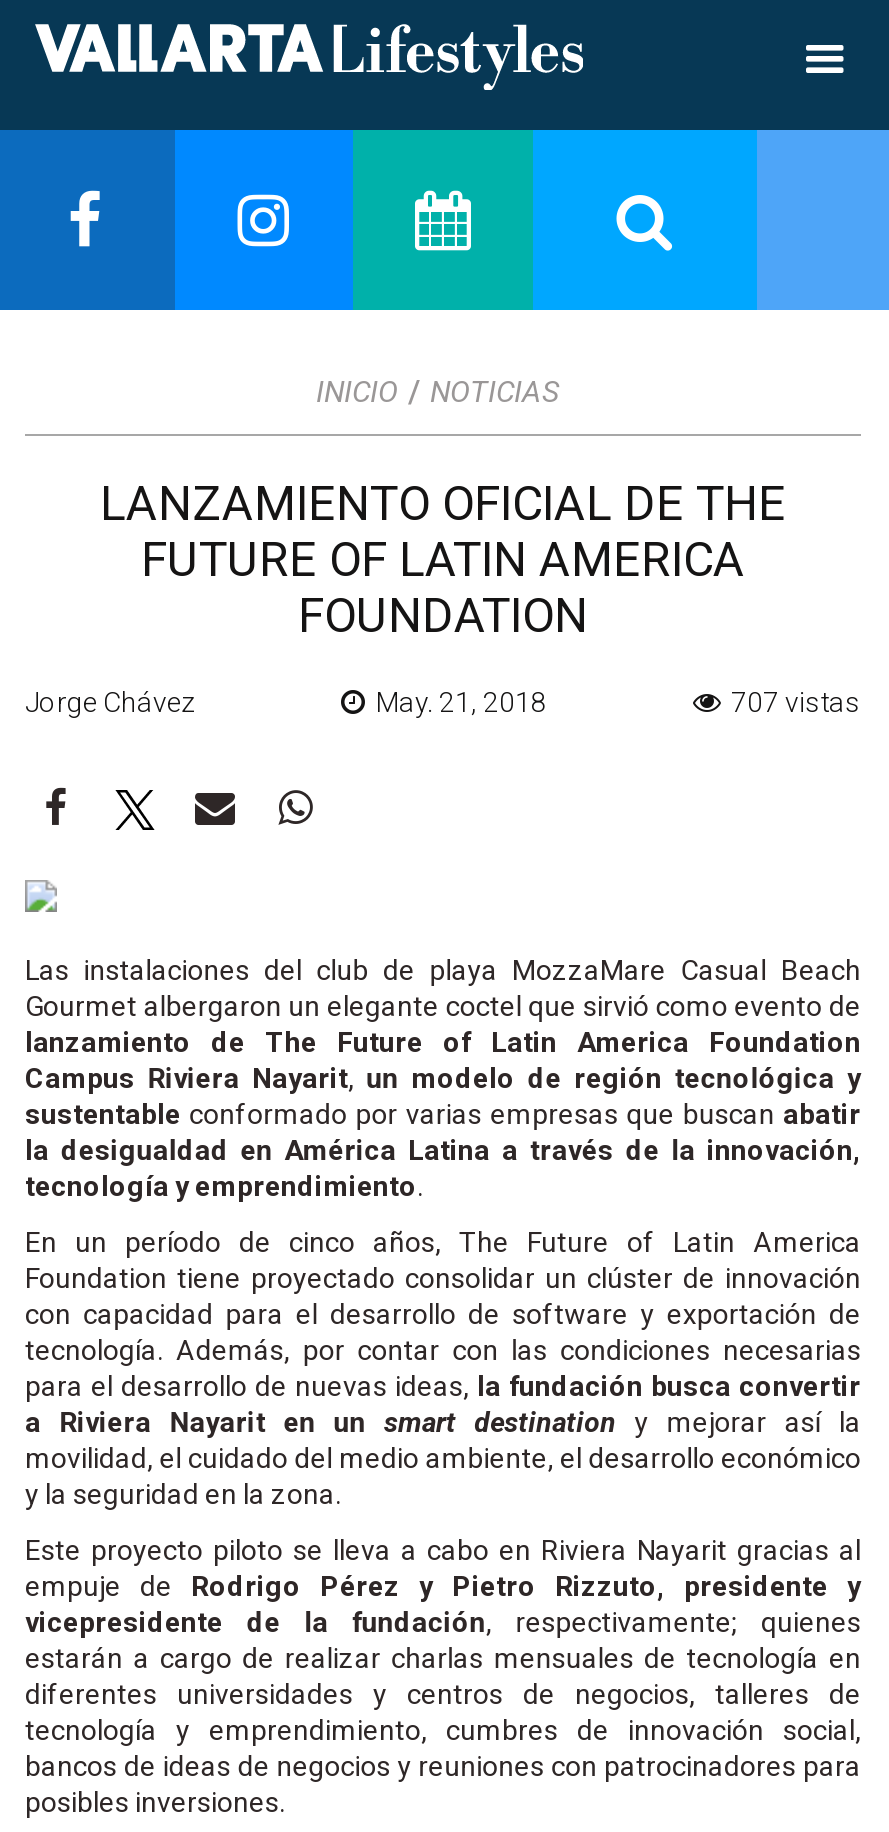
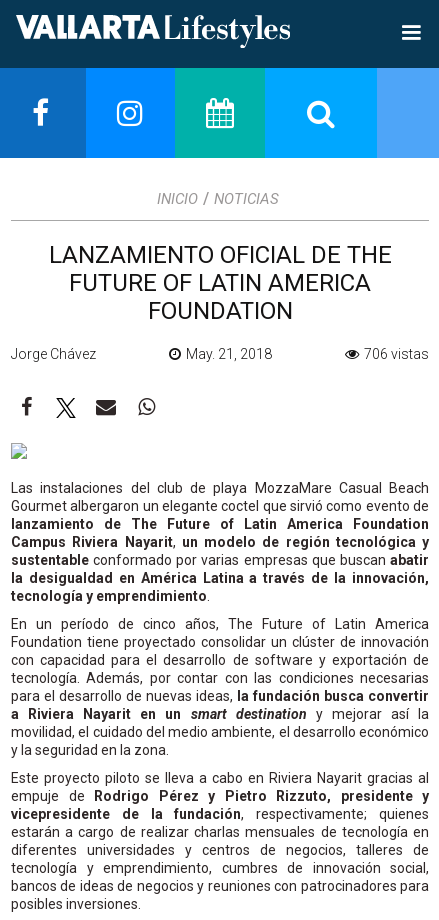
- 707 vistas
+ 706 vistas
